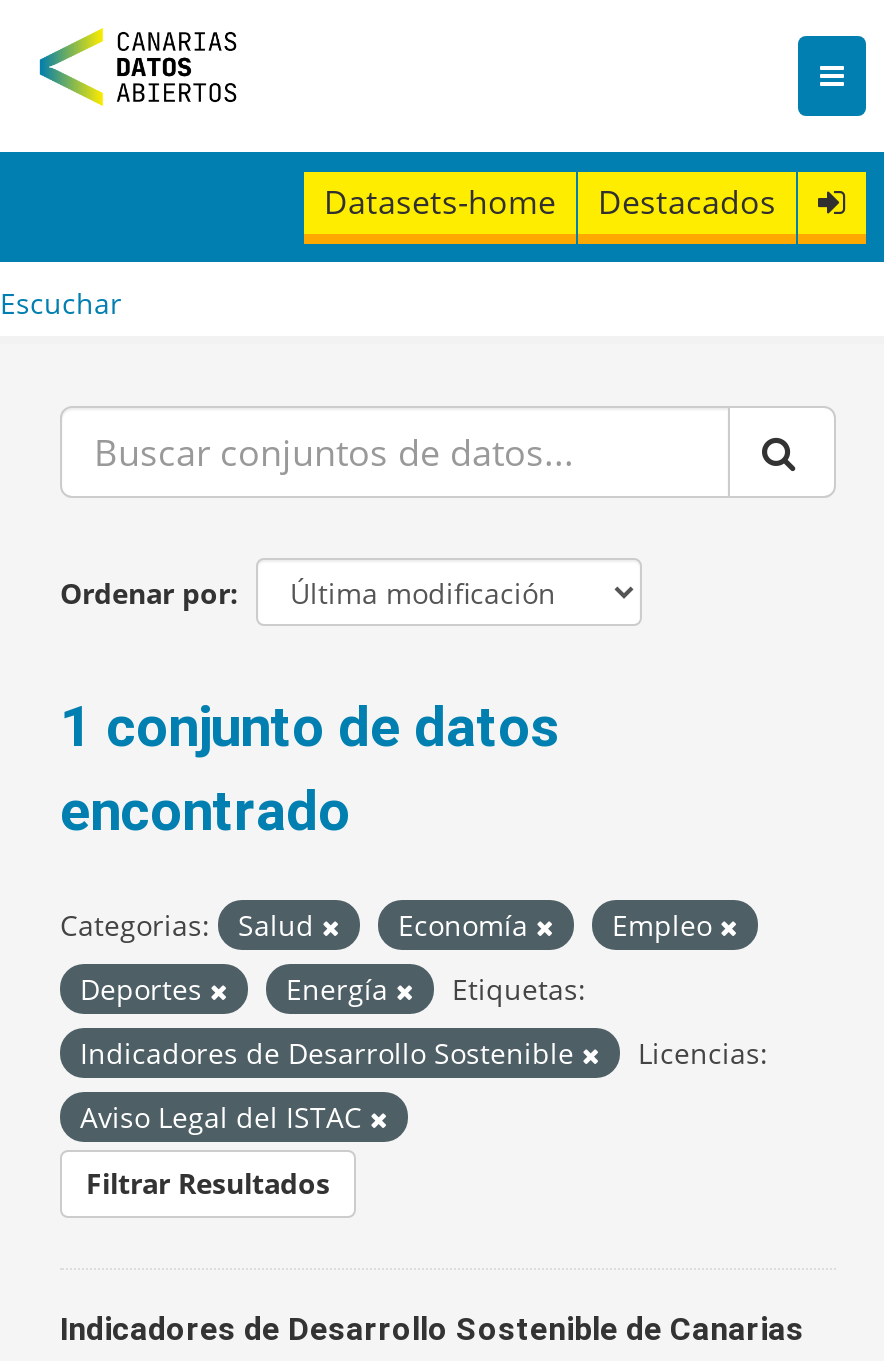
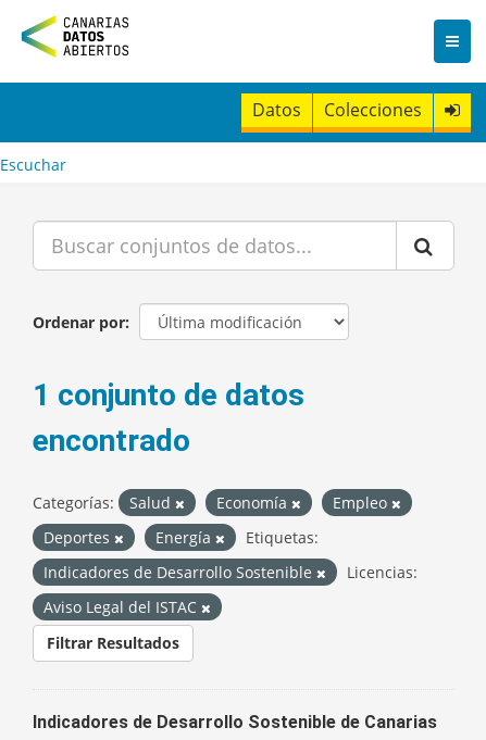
- Datasets-home
- Destacados
+ Datos
+ Colecciones

- Categorias:
+ Categorías:
